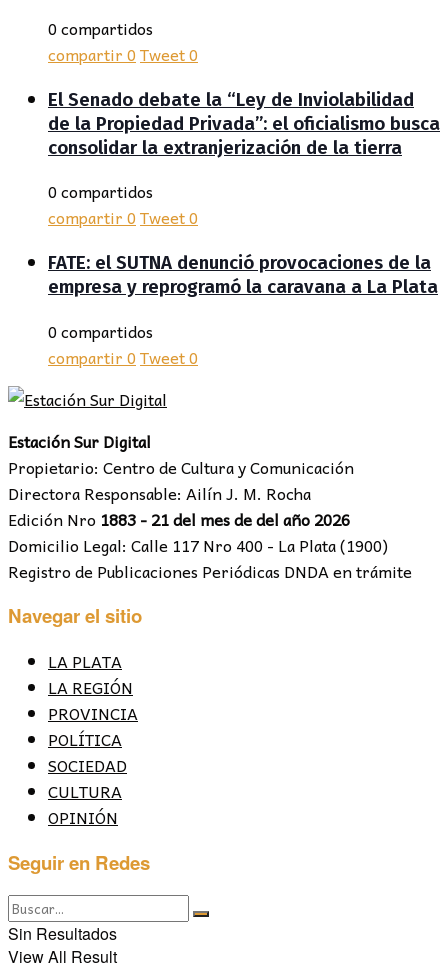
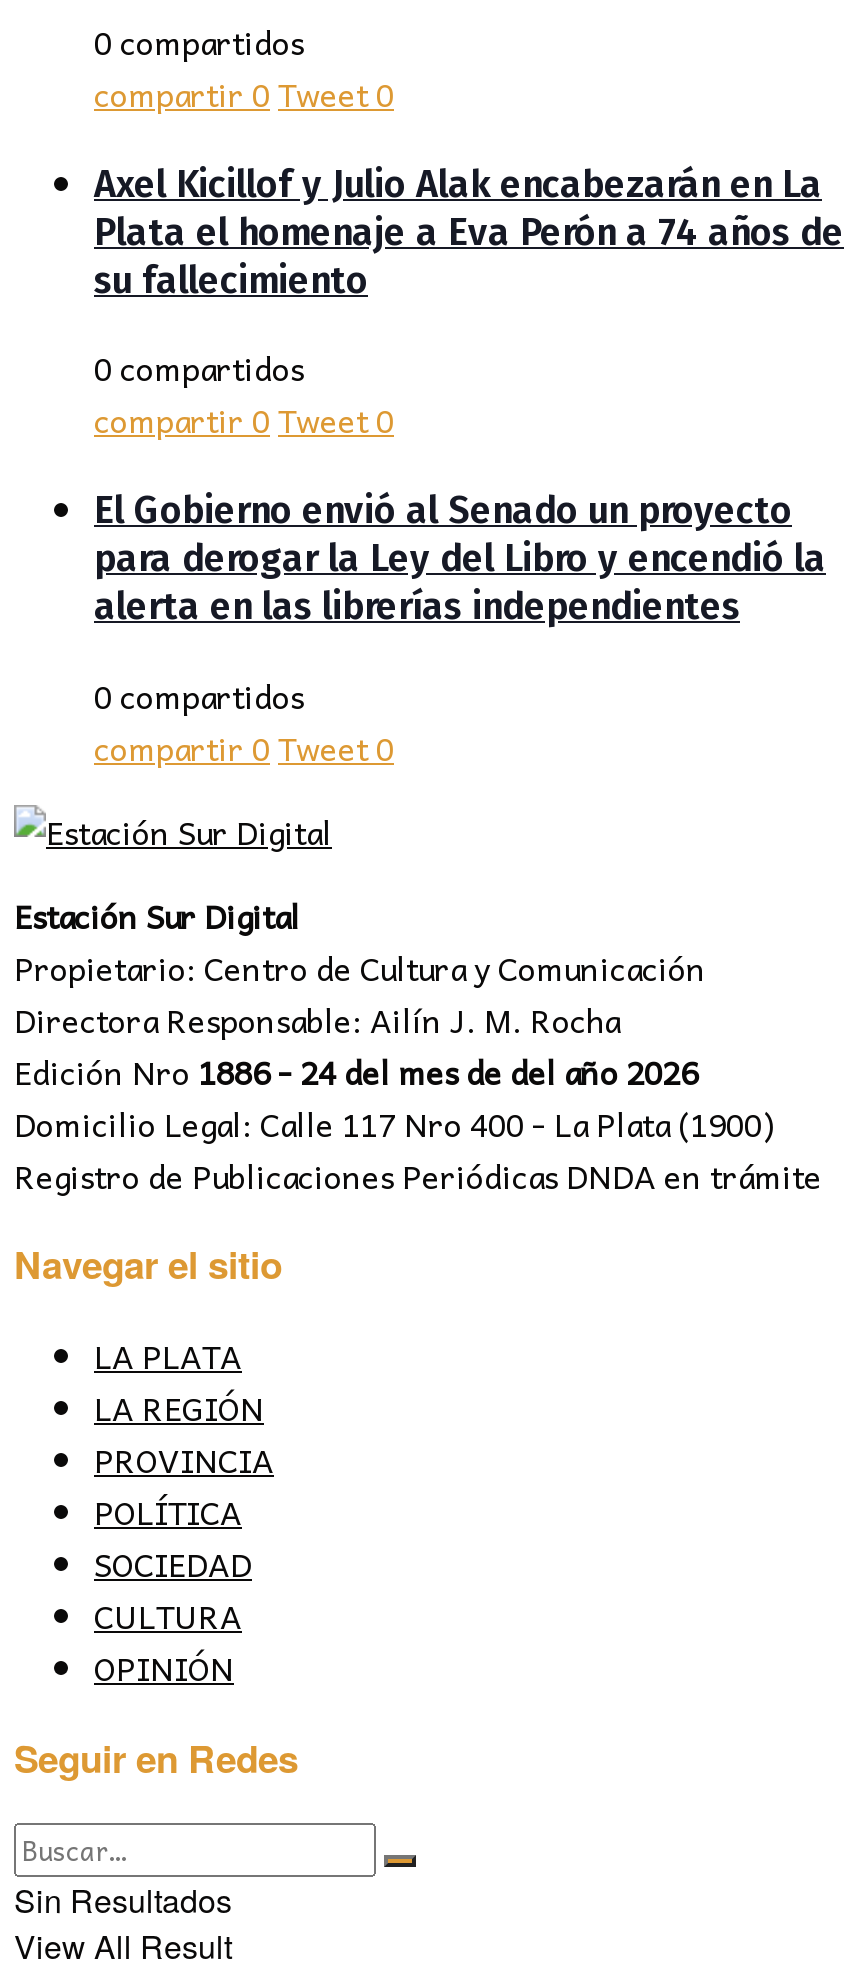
- El Senado debate la “Ley de Inviolabilidad
- de la Propiedad Privada”: el oficialismo busca
- consolidar la extranjerización de la tierra
+ Axel Kicillof y Julio Alak encabezarán en La
+ Plata el homenaje a Eva Perón a 74 años de
+ su fallecimiento

- FATE: el SUTNA denunció provocaciones de la
- empresa y reprogramó la caravana a La Plata
+ El Gobierno envió al Senado un proyecto
+ para derogar la Ley del Libro y encendió la
+ alerta en las librerías independientes

- Edición Nro 1883 - 21 del mes de del año 2026
+ Edición Nro 1886 - 24 del mes de del año 2026
